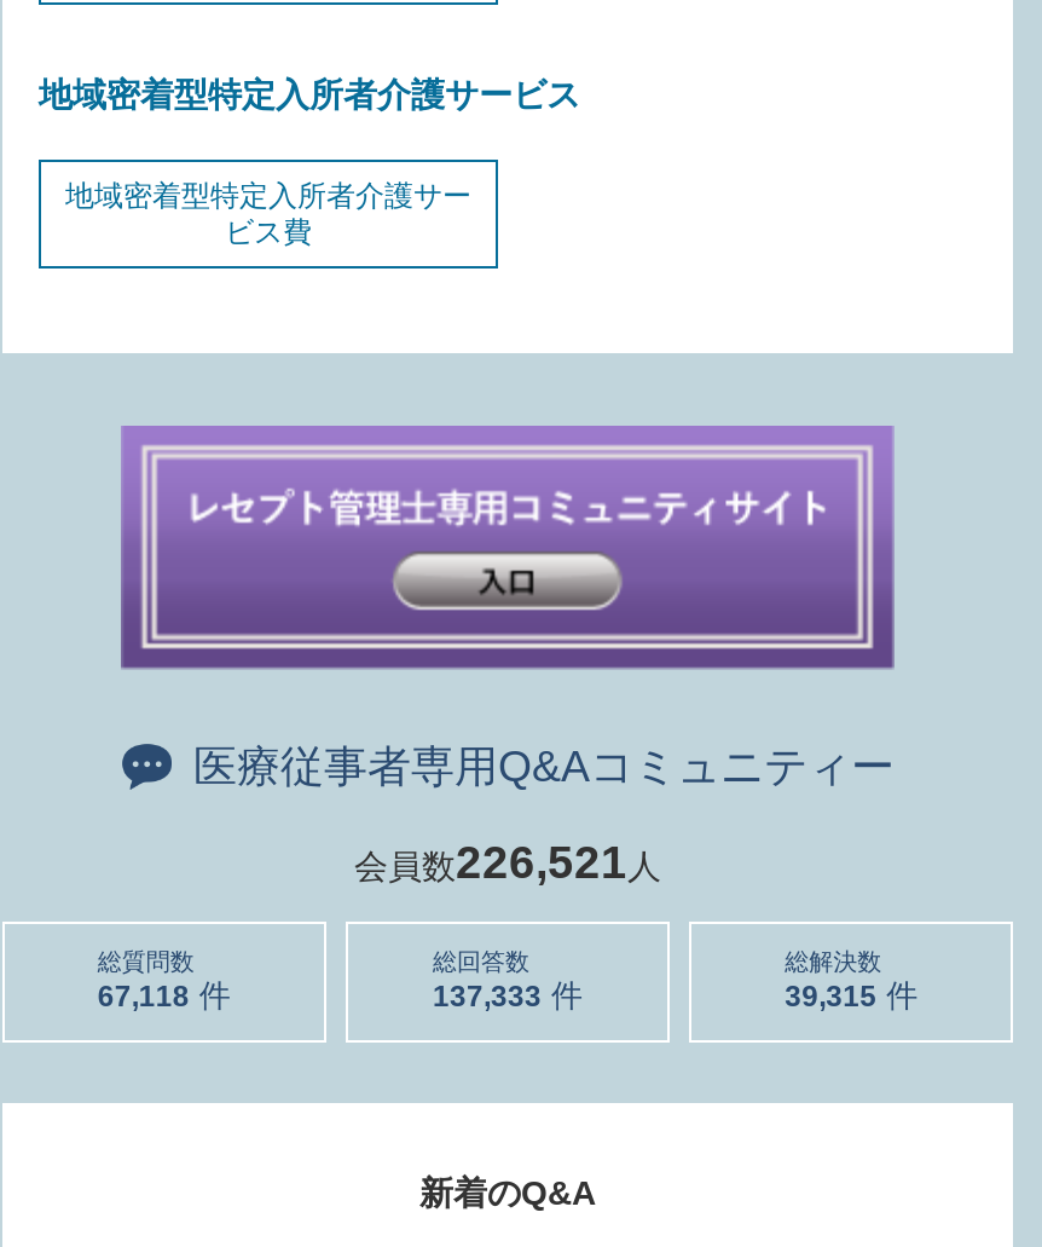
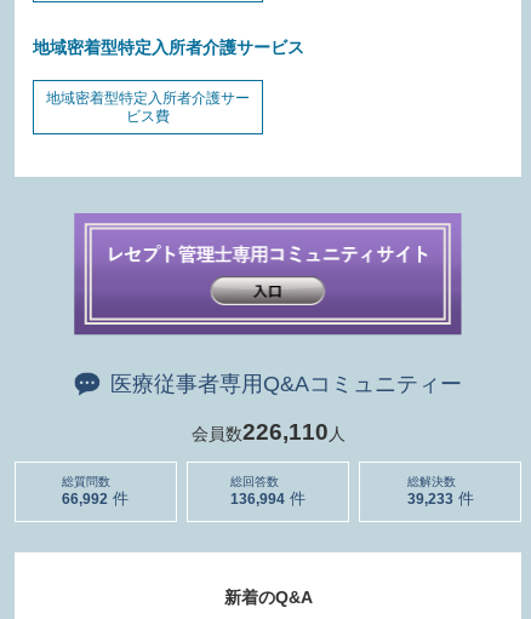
- 会員数226,521人
+ 会員数226,110人

- 67,118
+ 66,992

- 137,333
+ 136,994

- 39,315
+ 39,233
